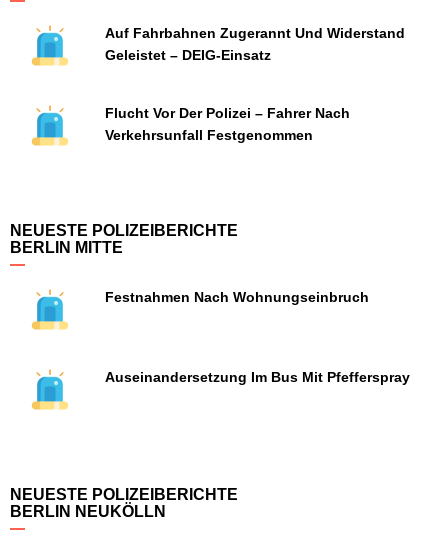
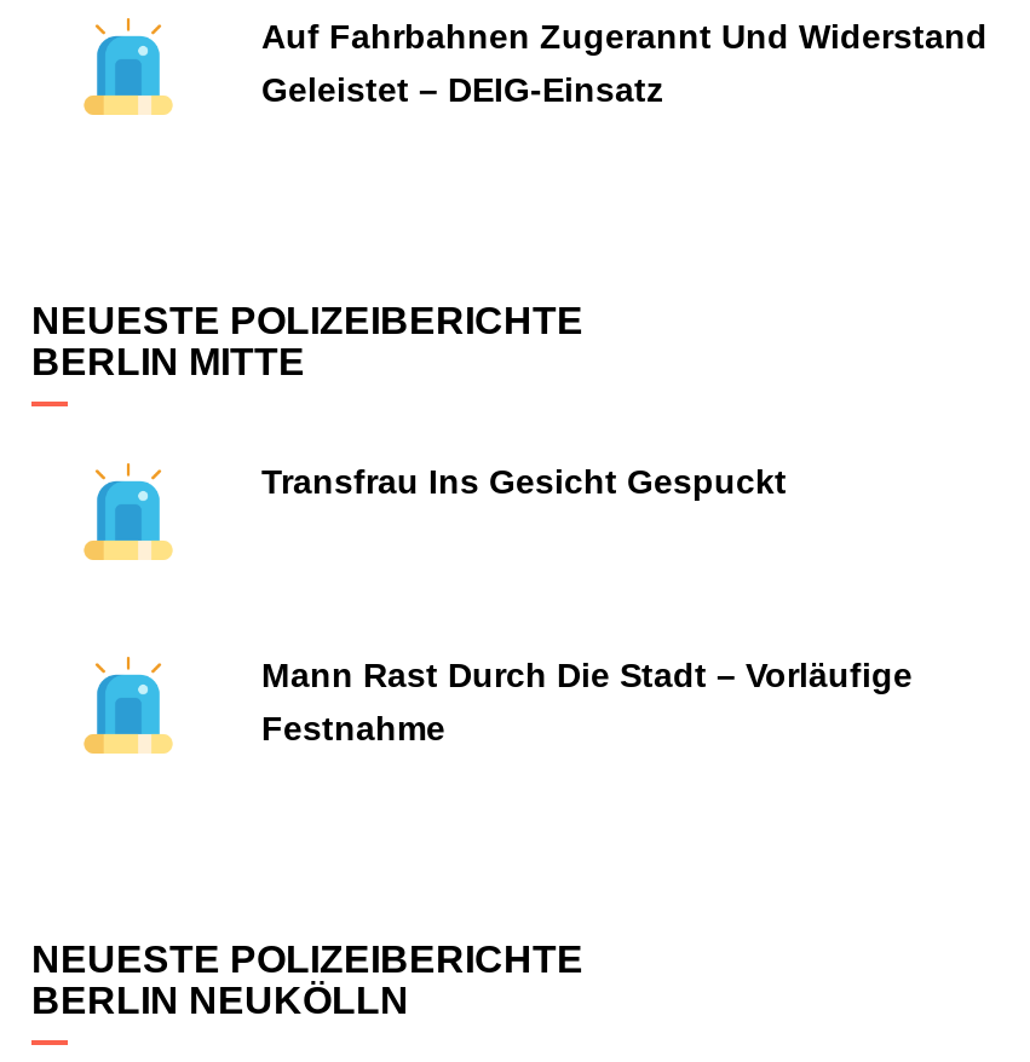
- Flucht Vor Der Polizei – Fahrer Nach
- Verkehrsunfall Festgenommen

- Festnahmen Nach Wohnungseinbruch
+ Transfrau Ins Gesicht Gespuckt

- Auseinandersetzung Im Bus Mit Pfefferspray
+ Mann Rast Durch Die Stadt – Vorläufige
+ Festnahme
